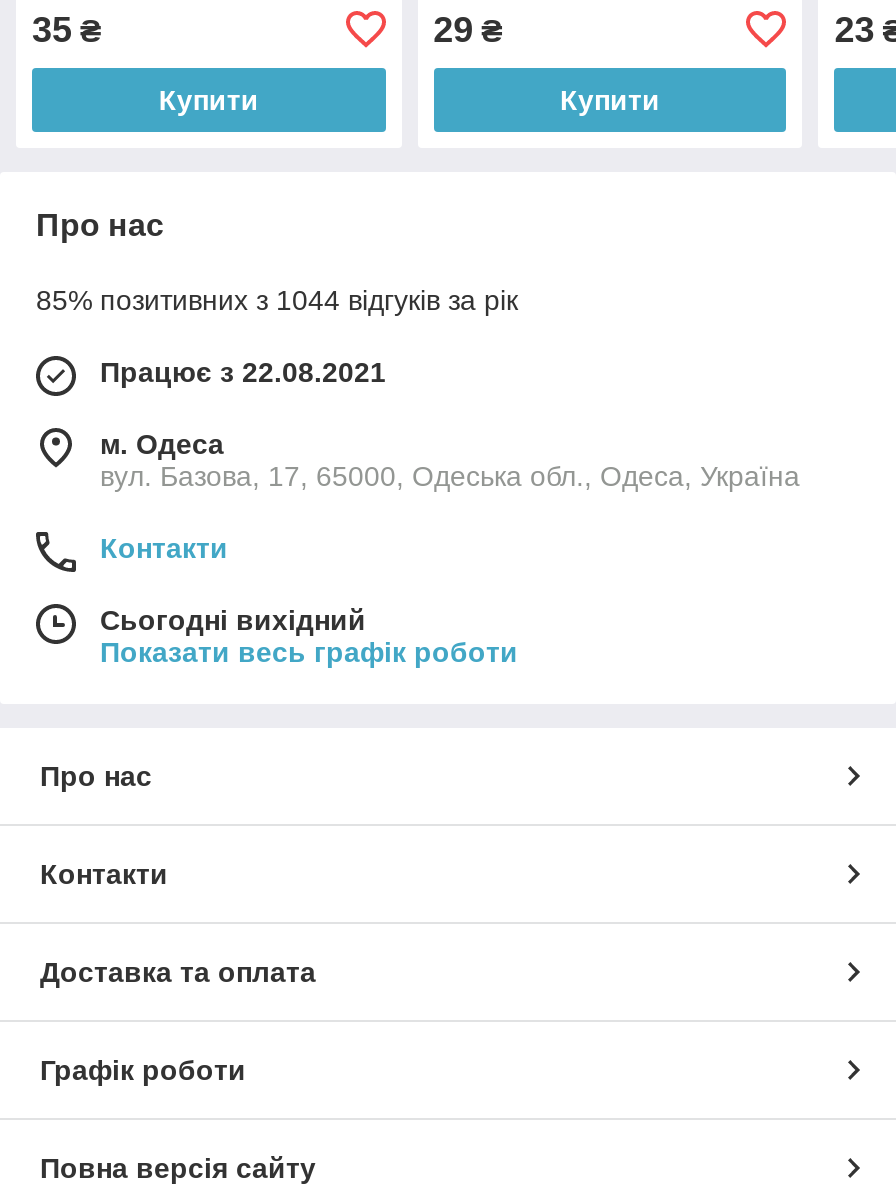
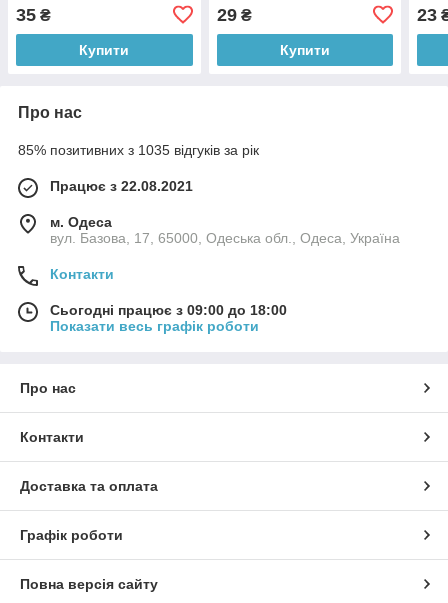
- 85% позитивних з 1044 відгуків за рік
+ 85% позитивних з 1035 відгуків за рік

- Сьогодні вихідний
+ Сьогодні працює з 09:00 до 18:00
